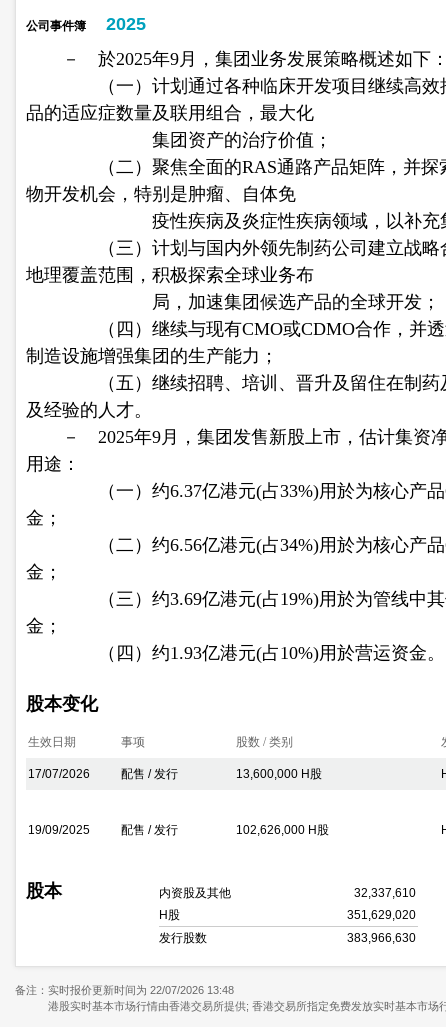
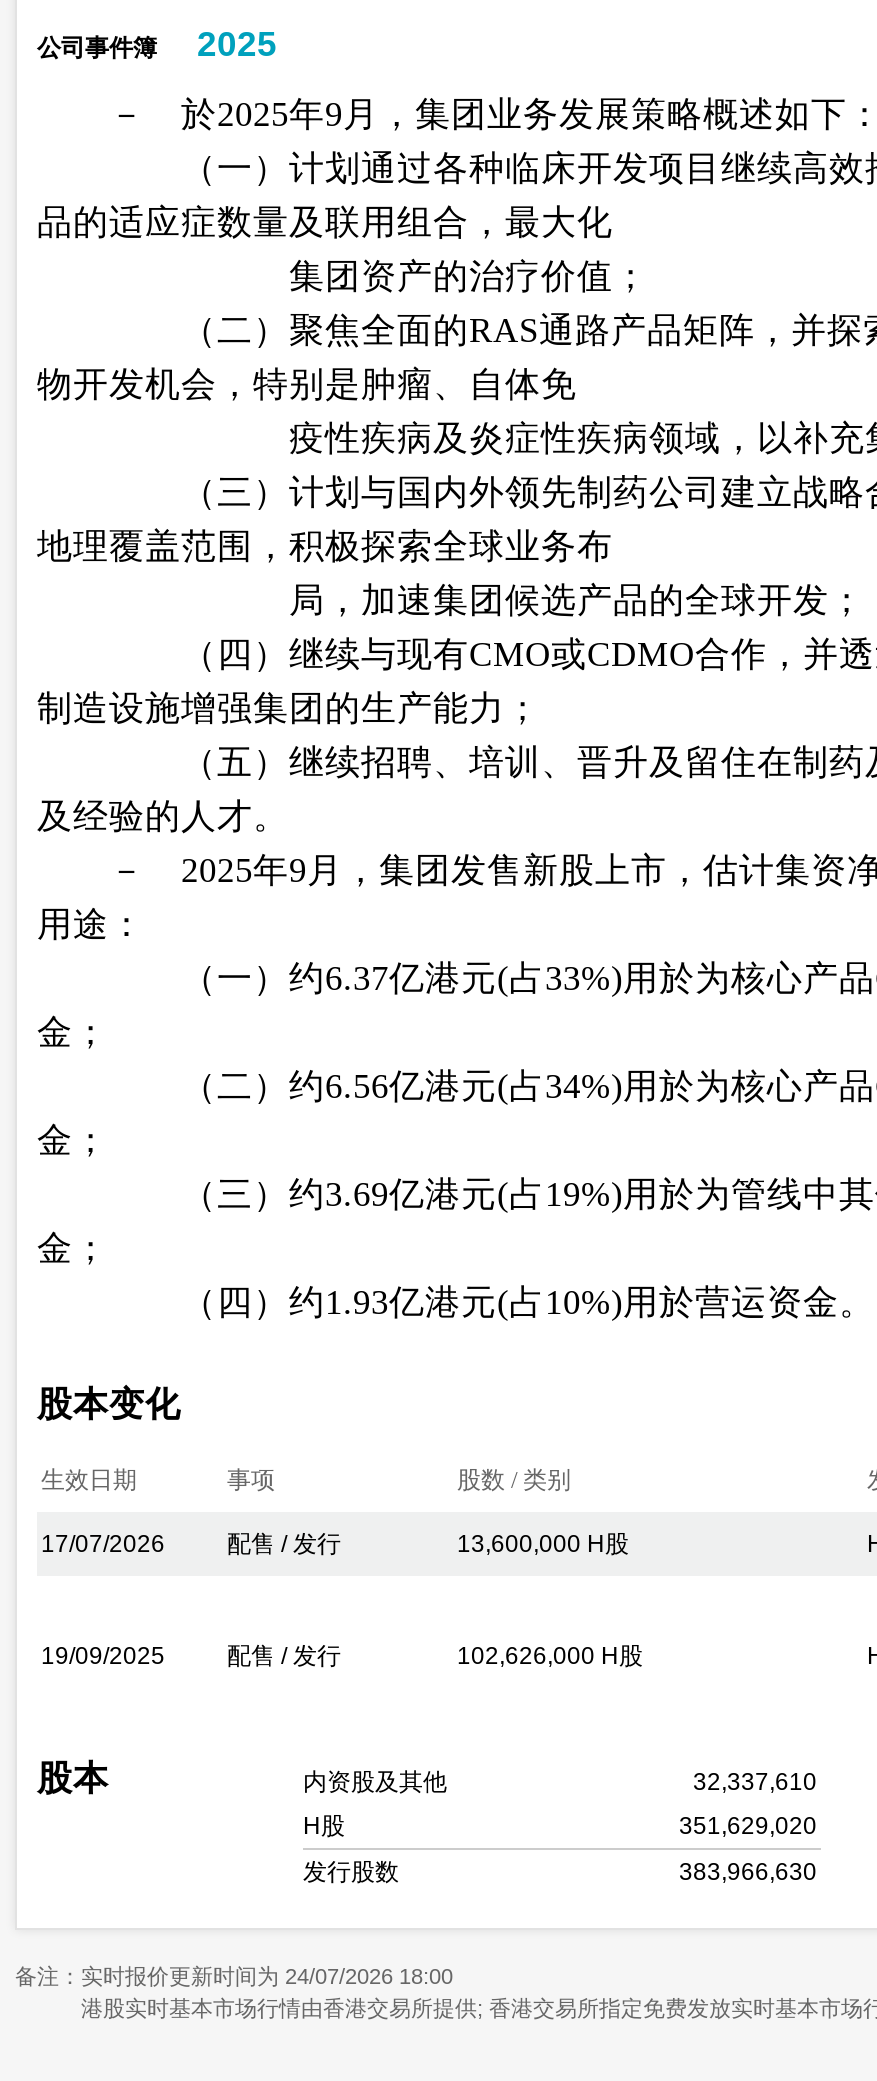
- 备注：实时报价更新时间为 22/07/2026 13:48
+ 备注：实时报价更新时间为 24/07/2026 18:00
